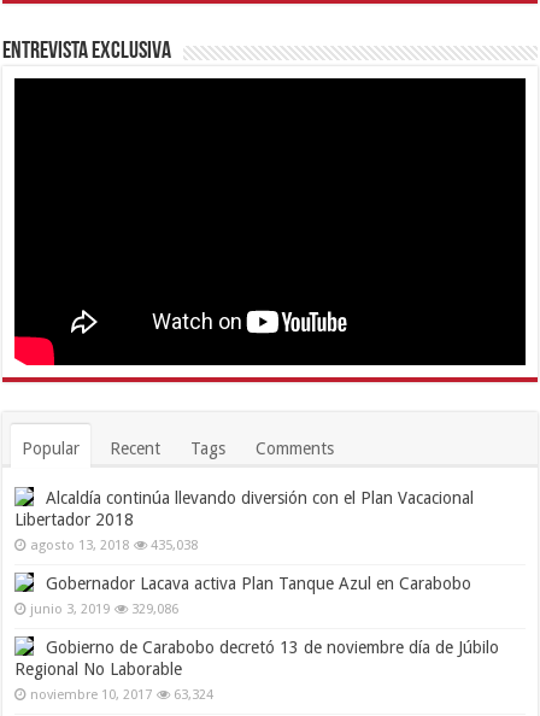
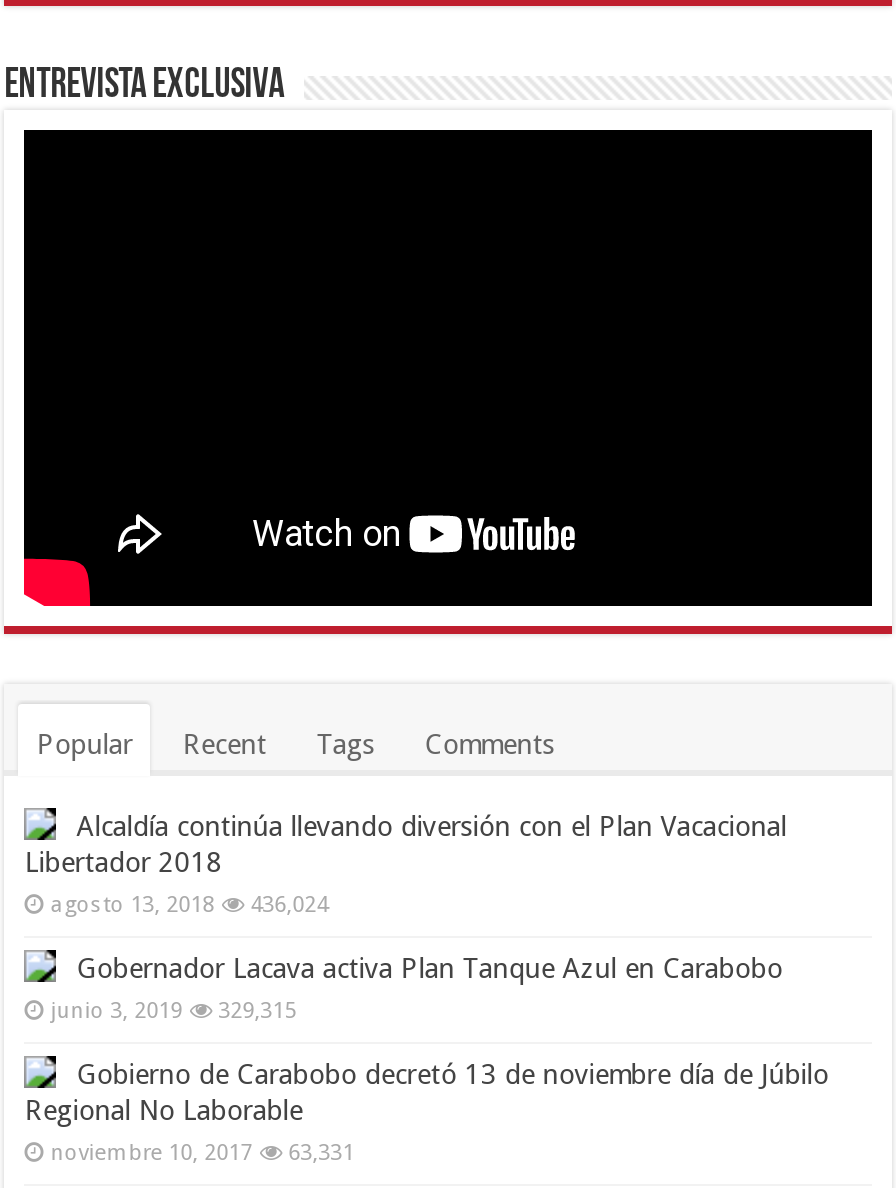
- agosto 13, 2018 435,038
+ agosto 13, 2018 436,024

- junio 3, 2019 329,086
+ junio 3, 2019 329,315

- noviembre 10, 2017 63,324
+ noviembre 10, 2017 63,331
